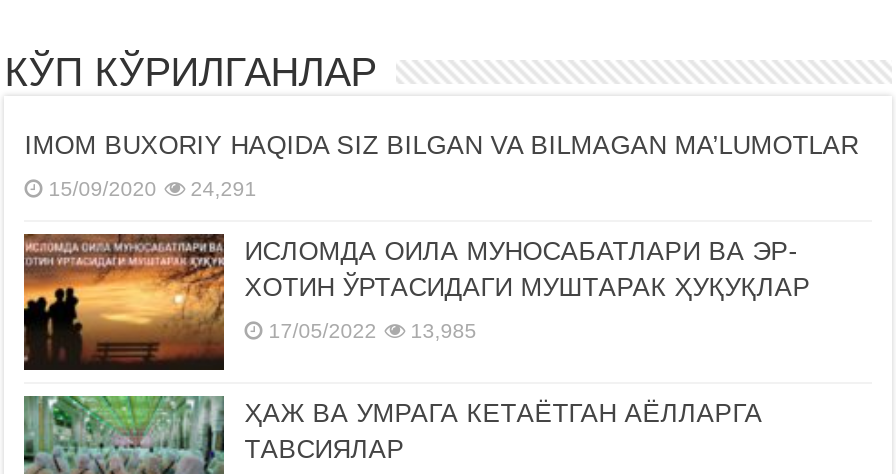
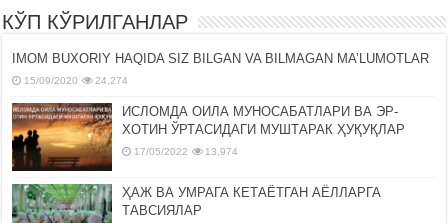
- 15/09/2020 24,291
+ 15/09/2020 24,274

- 17/05/2022 13,985
+ 17/05/2022 13,974
